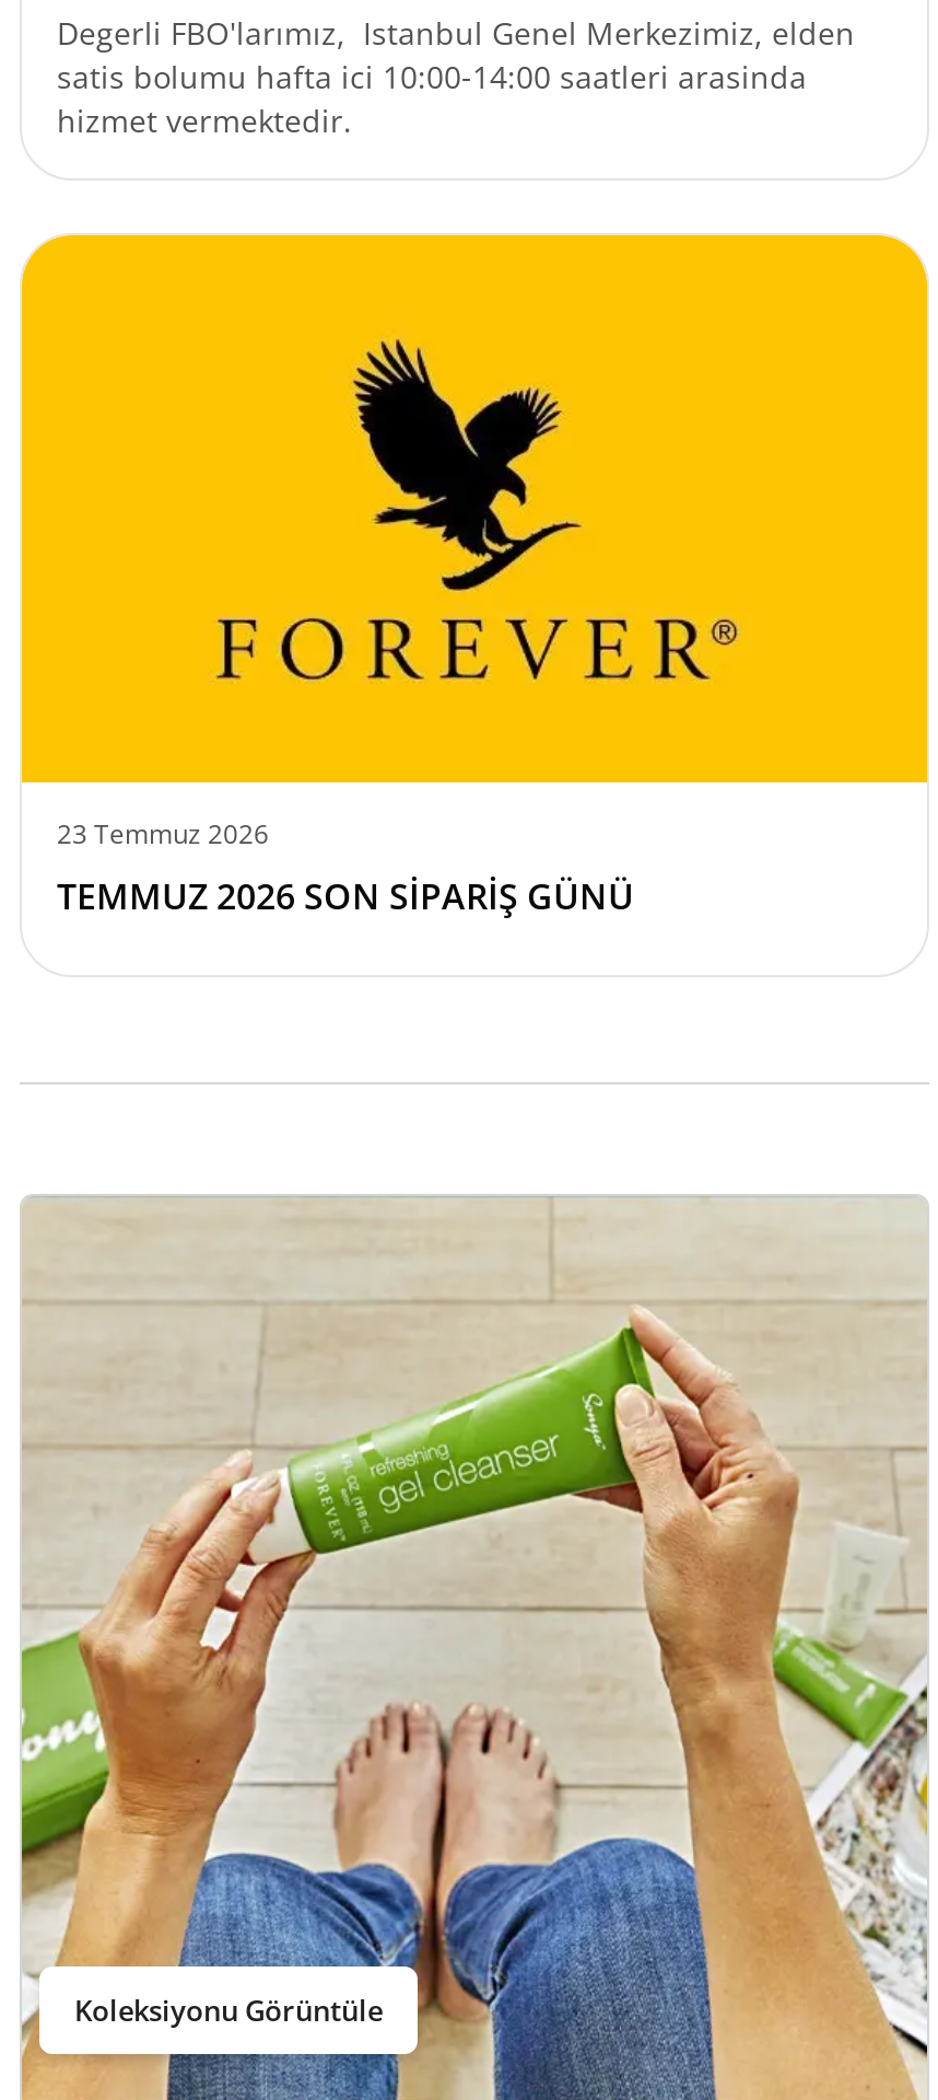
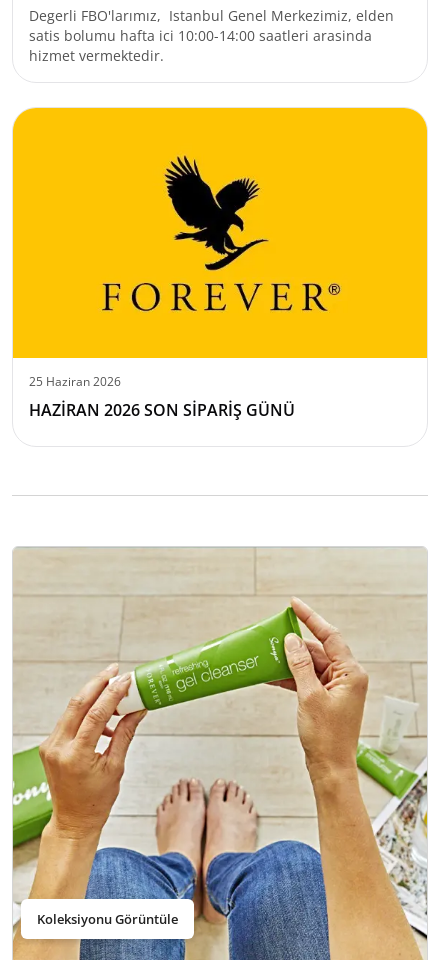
- 23 Temmuz 2026
- TEMMUZ 2026 SON SİPARİŞ GÜNÜ
+ 25 Haziran 2026
+ HAZİRAN 2026 SON SİPARİŞ GÜNÜ
